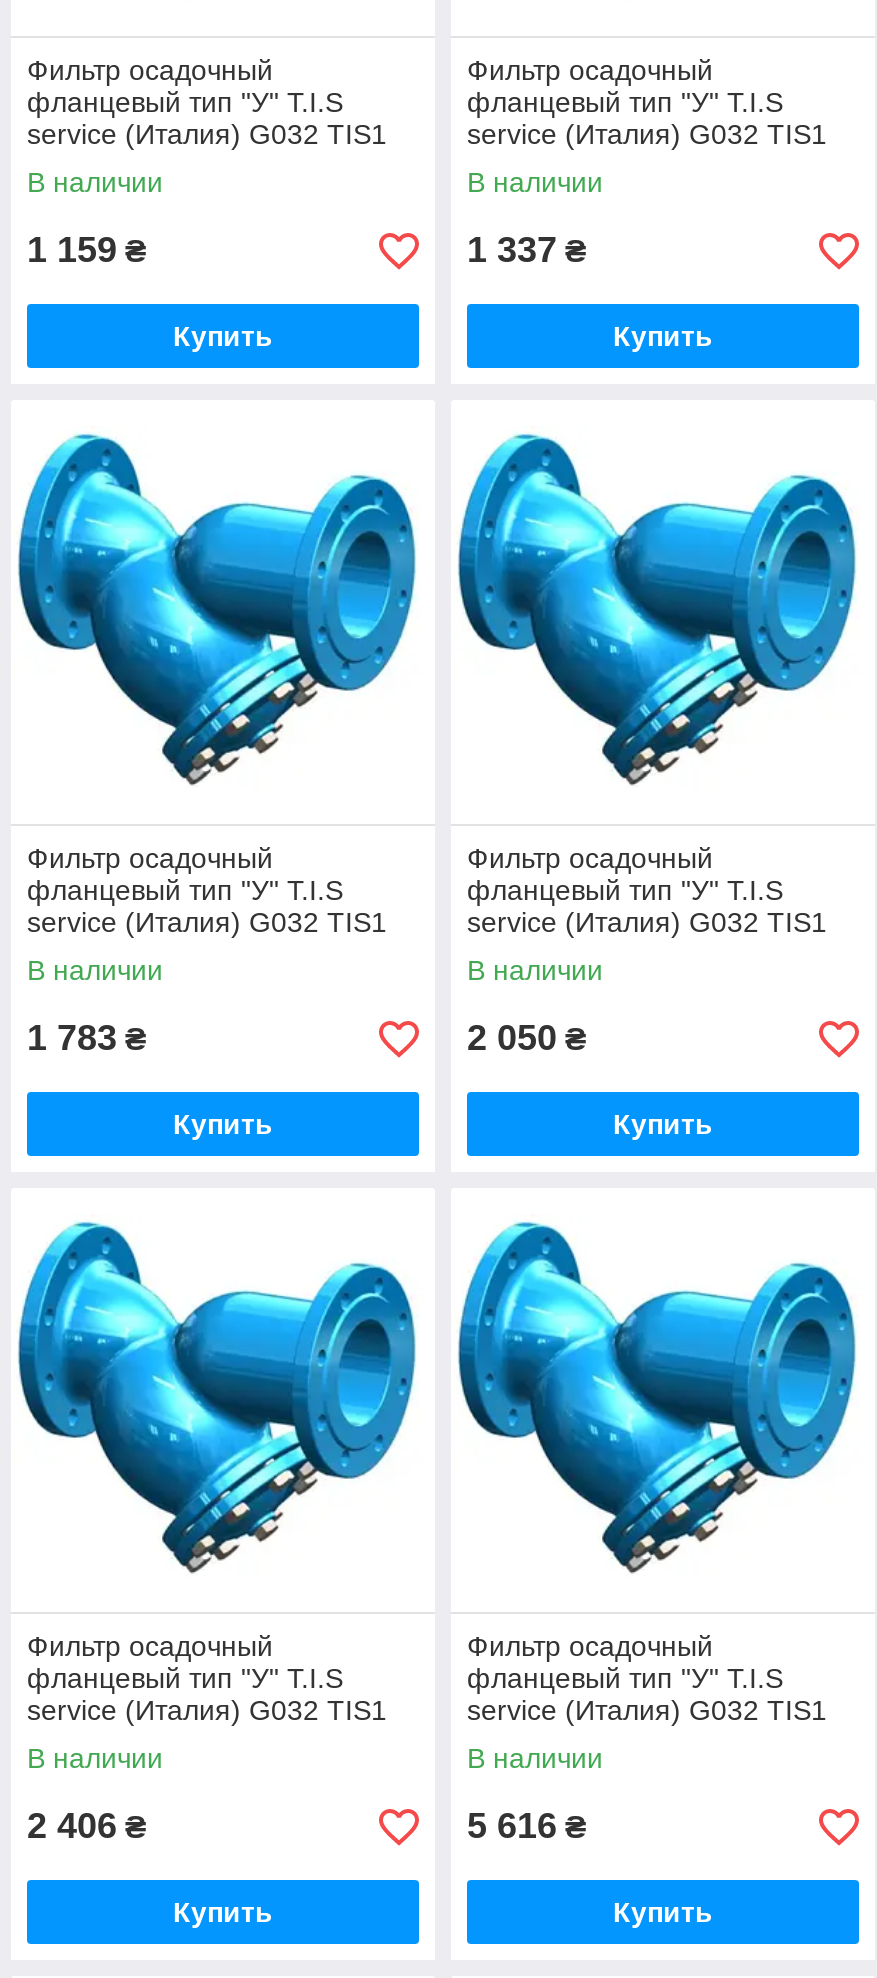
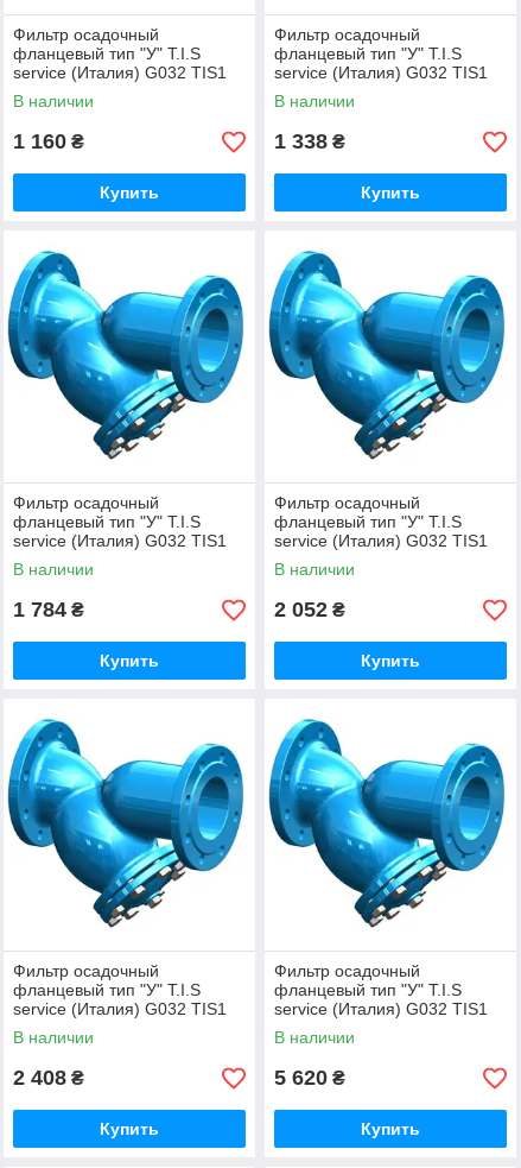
- 1 159 ₴
+ 1 160 ₴

- 1 337 ₴
+ 1 338 ₴

- 1 783 ₴
+ 1 784 ₴

- 2 050 ₴
+ 2 052 ₴

- 2 406 ₴
+ 2 408 ₴

- 5 616 ₴
+ 5 620 ₴
